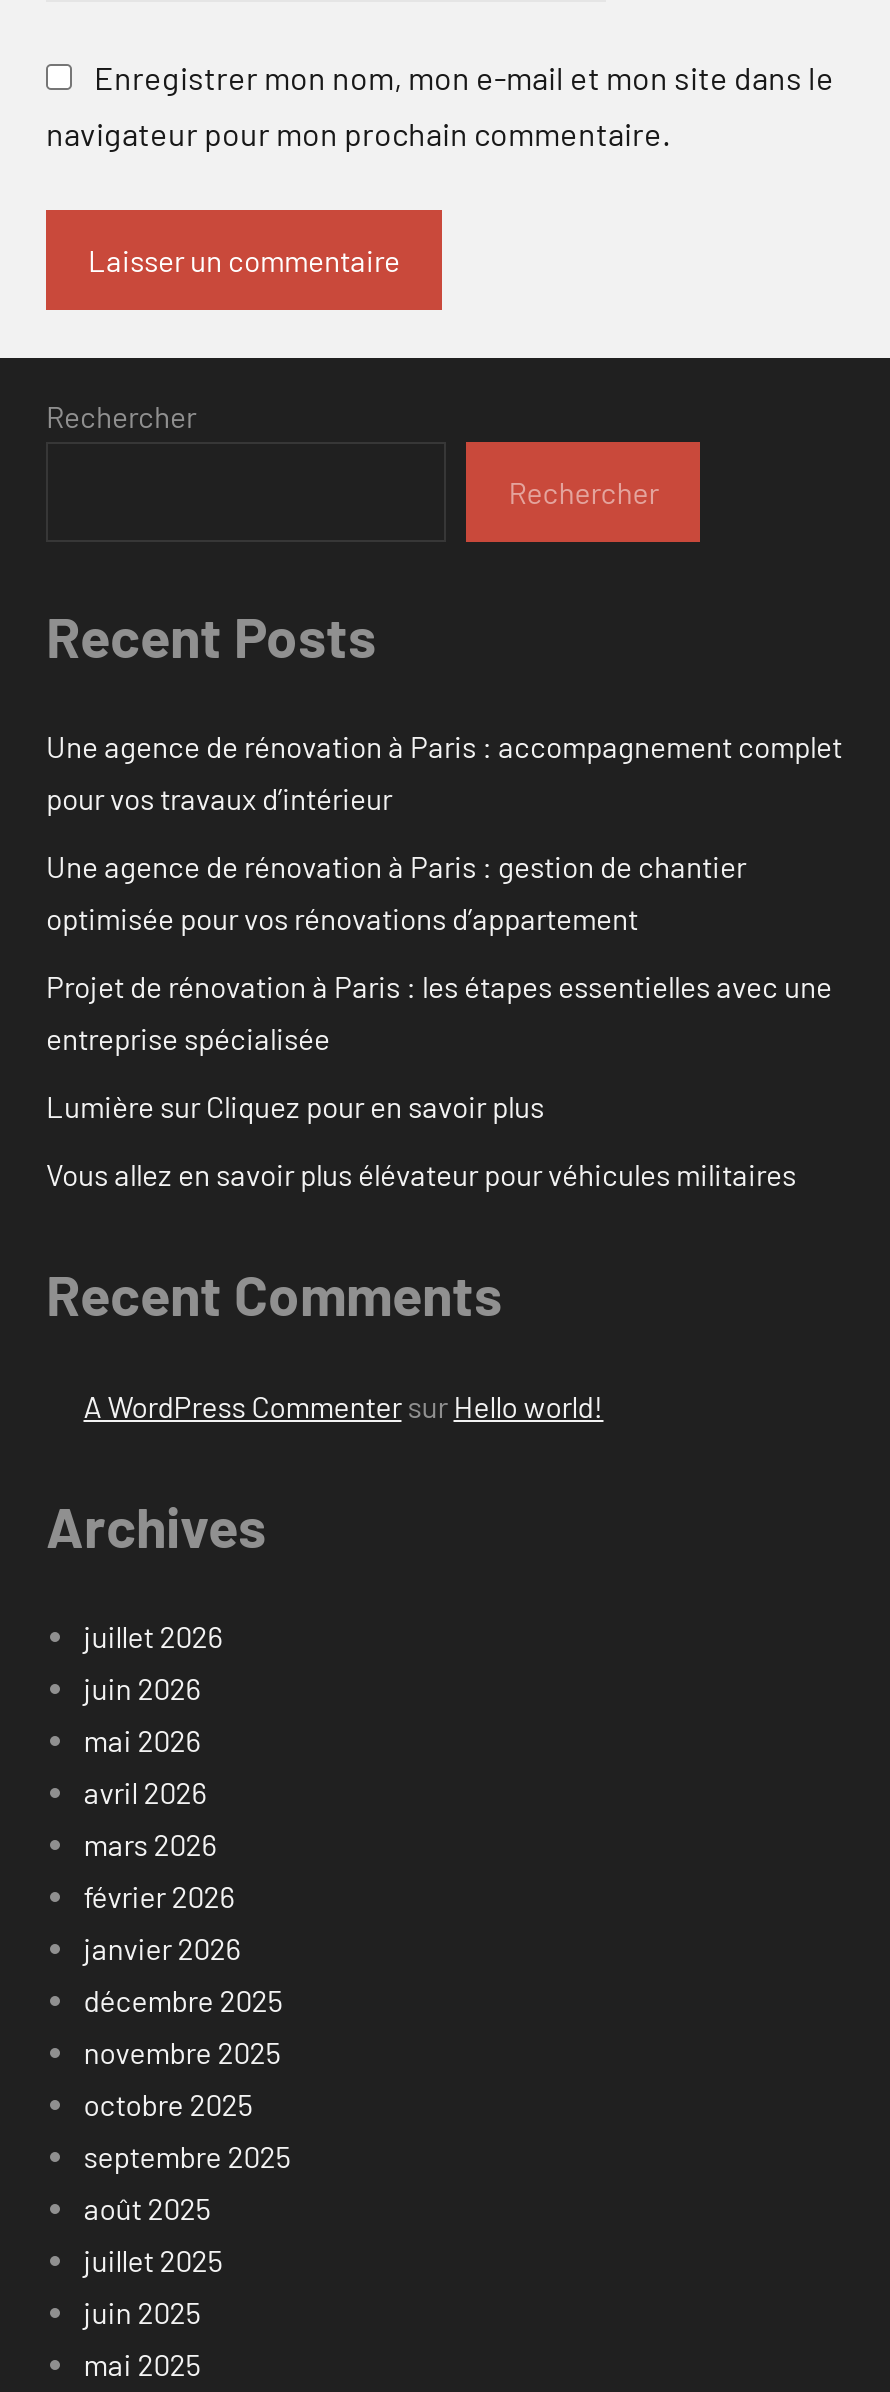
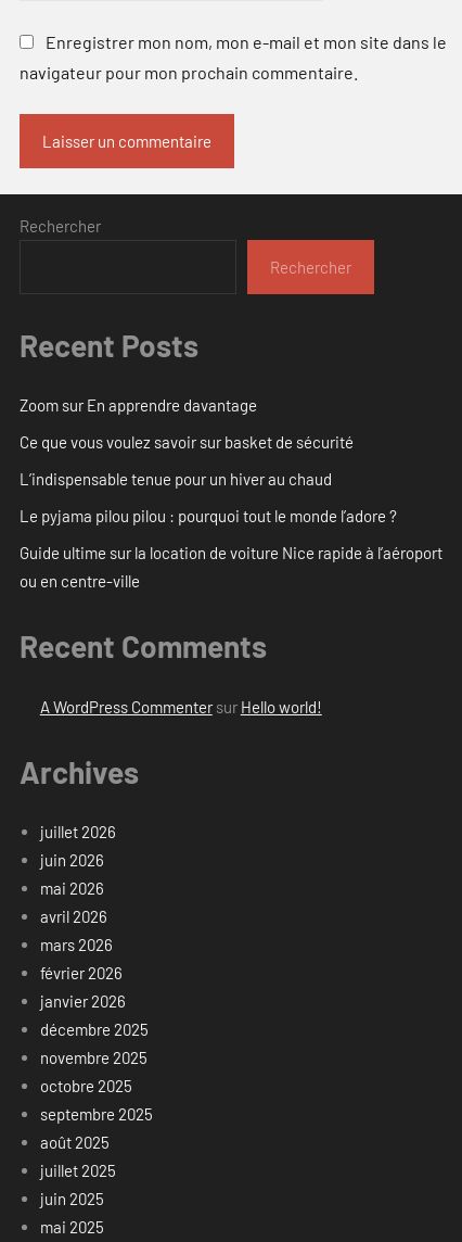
- Une agence de rénovation à Paris : accompagnement complet
- pour vos travaux d’intérieur
+ Zoom sur En apprendre davantage

- Une agence de rénovation à Paris : gestion de chantier
- optimisée pour vos rénovations d’appartement
+ Ce que vous voulez savoir sur basket de sécurité

- Projet de rénovation à Paris : les étapes essentielles avec une
- entreprise spécialisée
+ L’indispensable tenue pour un hiver au chaud

- Lumière sur Cliquez pour en savoir plus
+ Le pyjama pilou pilou : pourquoi tout le monde l’adore ?

- Vous allez en savoir plus élévateur pour véhicules militaires
+ Guide ultime sur la location de voiture Nice rapide à l’aéroport
+ ou en centre-ville
